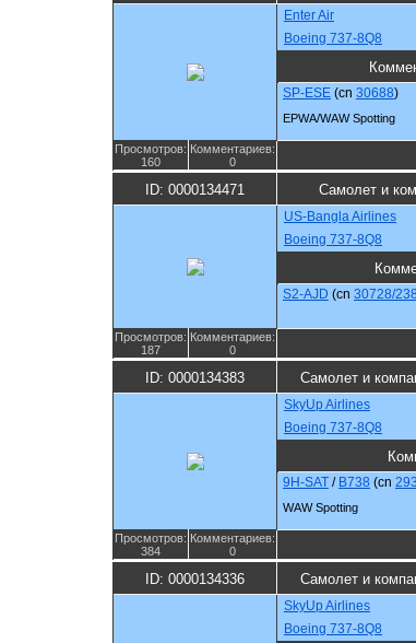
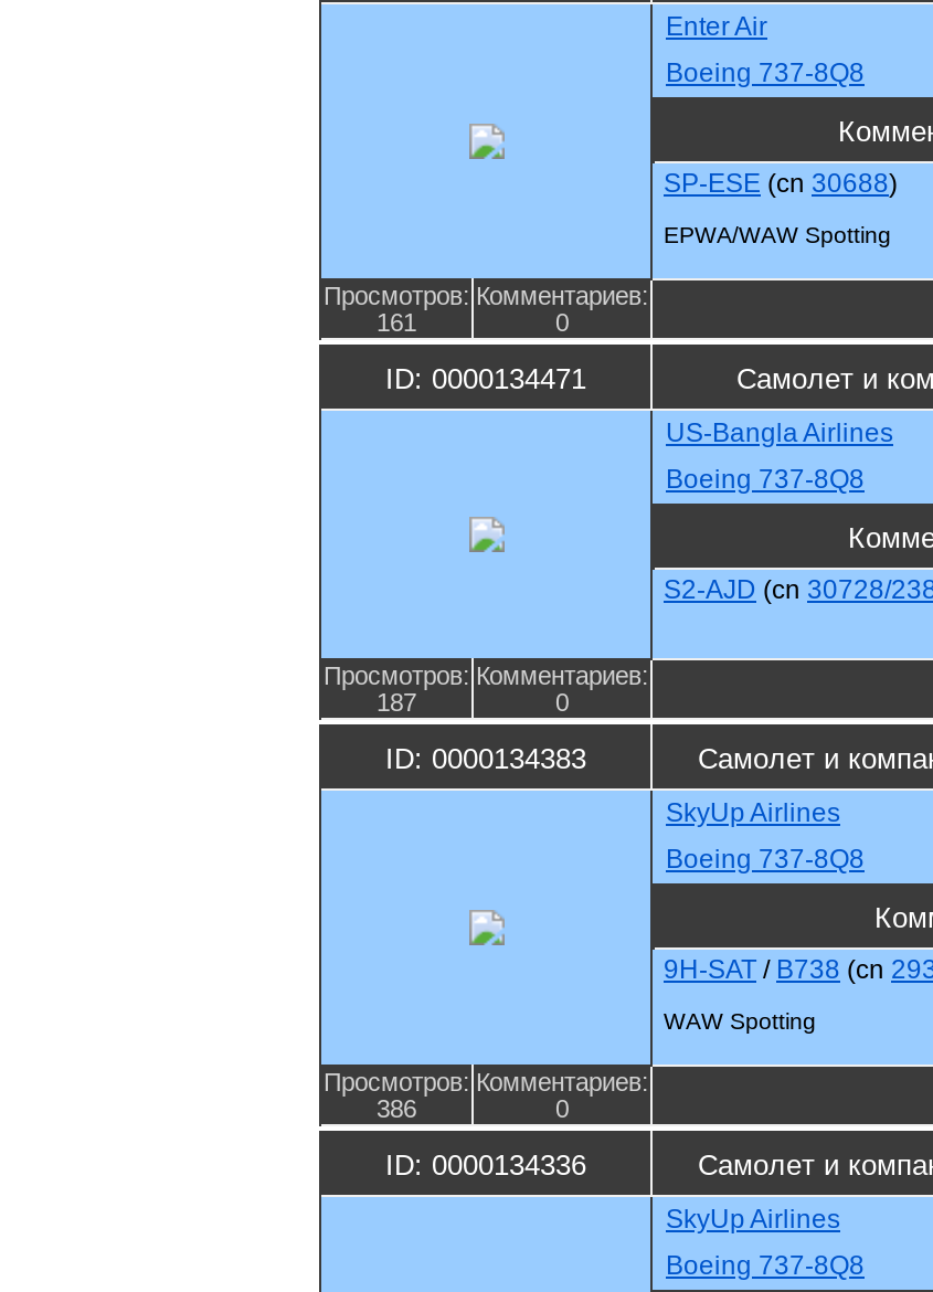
- 160
+ 161

- 384
+ 386
